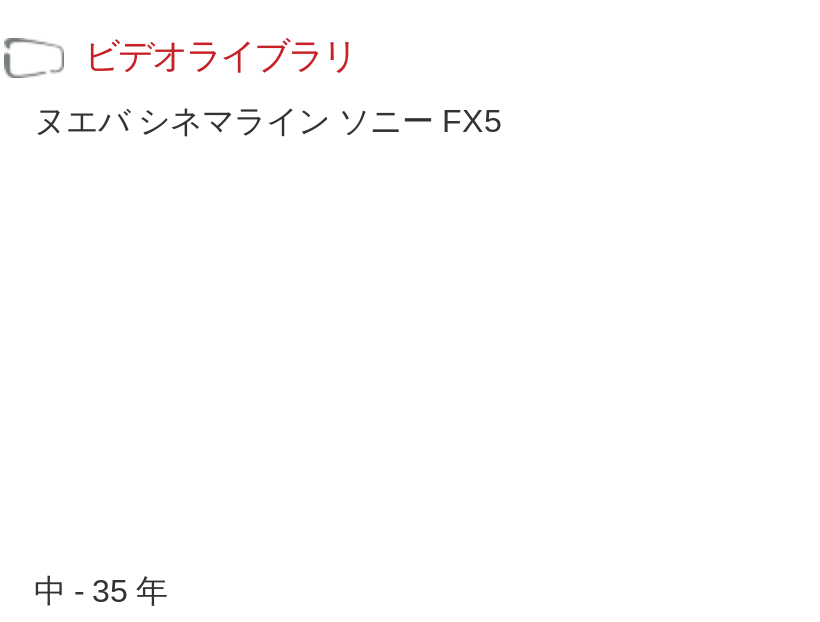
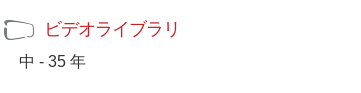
- ヌエバ シネマライン ソニー FX5
